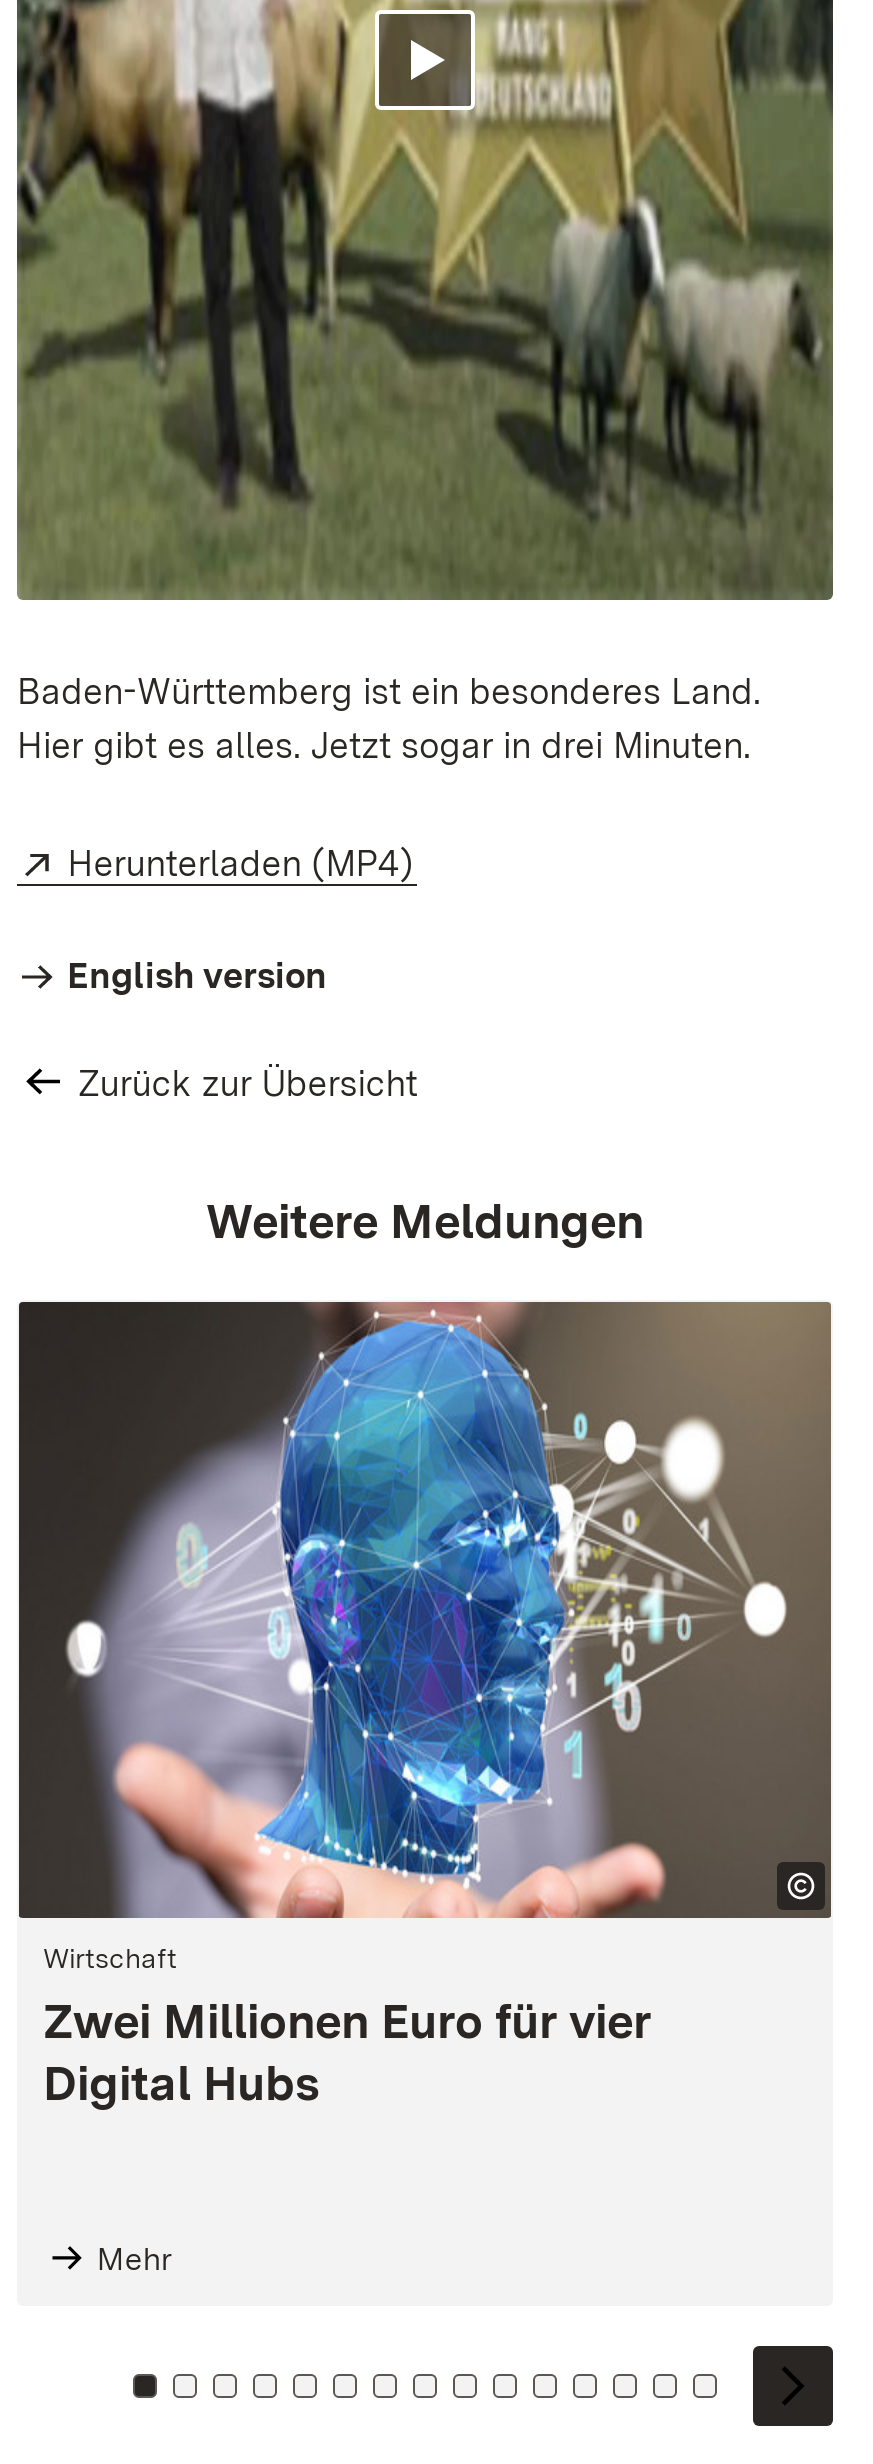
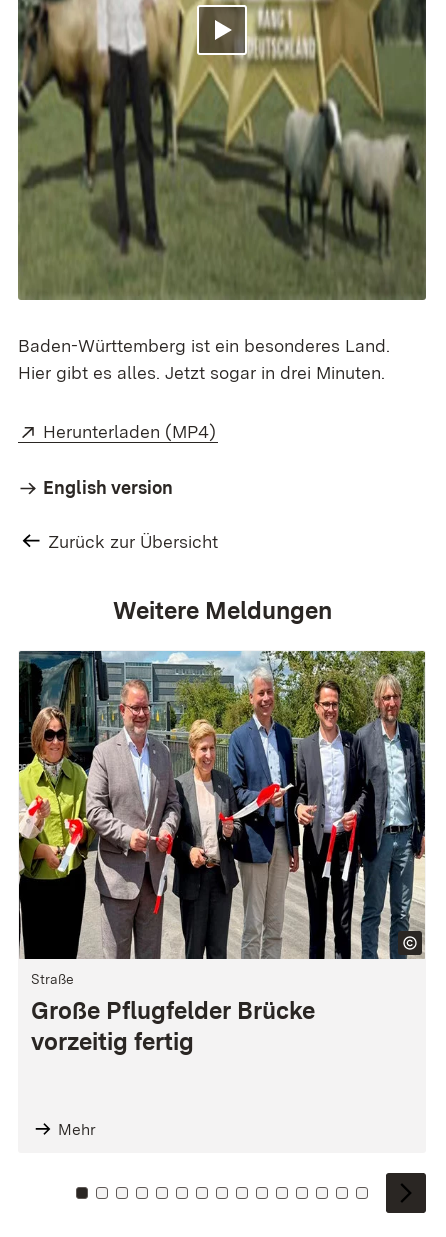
- [image]
- Wirtschaft
- Zwei Millionen Euro für vier
- Digital Hubs
+ [image]
+ Straße
+ Große Pflugfelder Brücke
+ vorzeitig fertig
